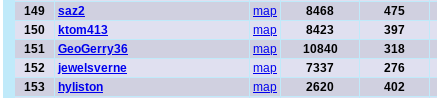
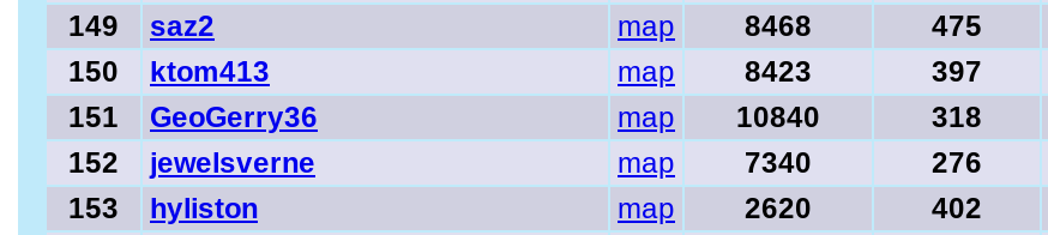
- 7337
+ 7340
